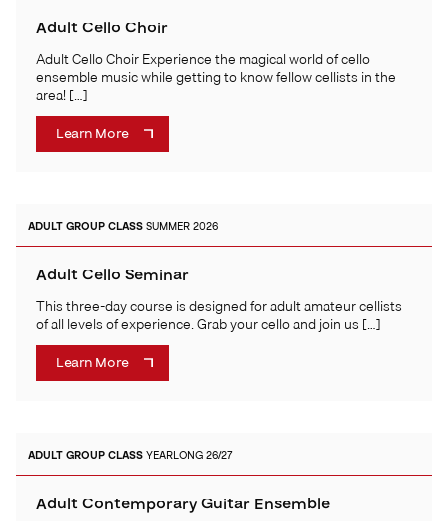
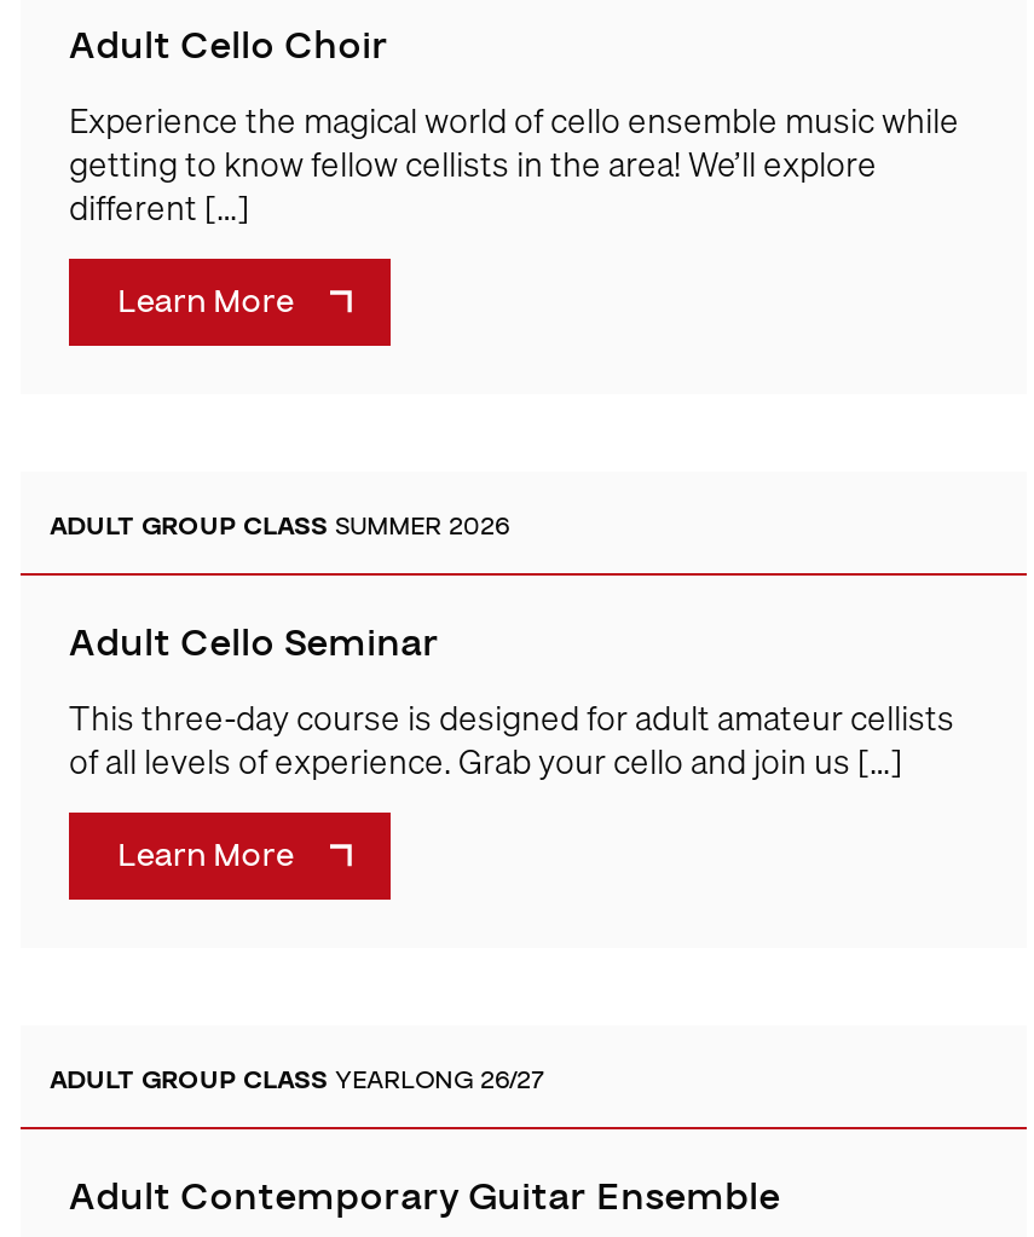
- Adult Cello Choir Experience the magical world of cello
- ensemble music while getting to know fellow cellists in the
- area! […]
+ Experience the magical world of cello ensemble music while
+ getting to know fellow cellists in the area! We’ll explore
+ different […]
